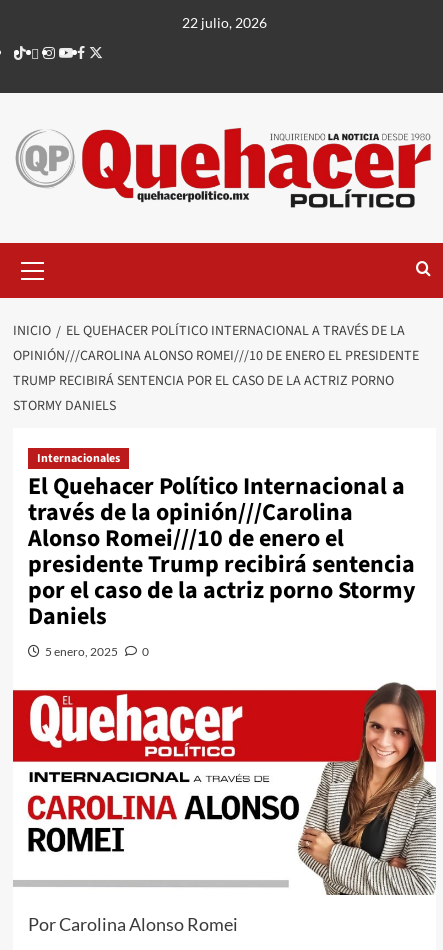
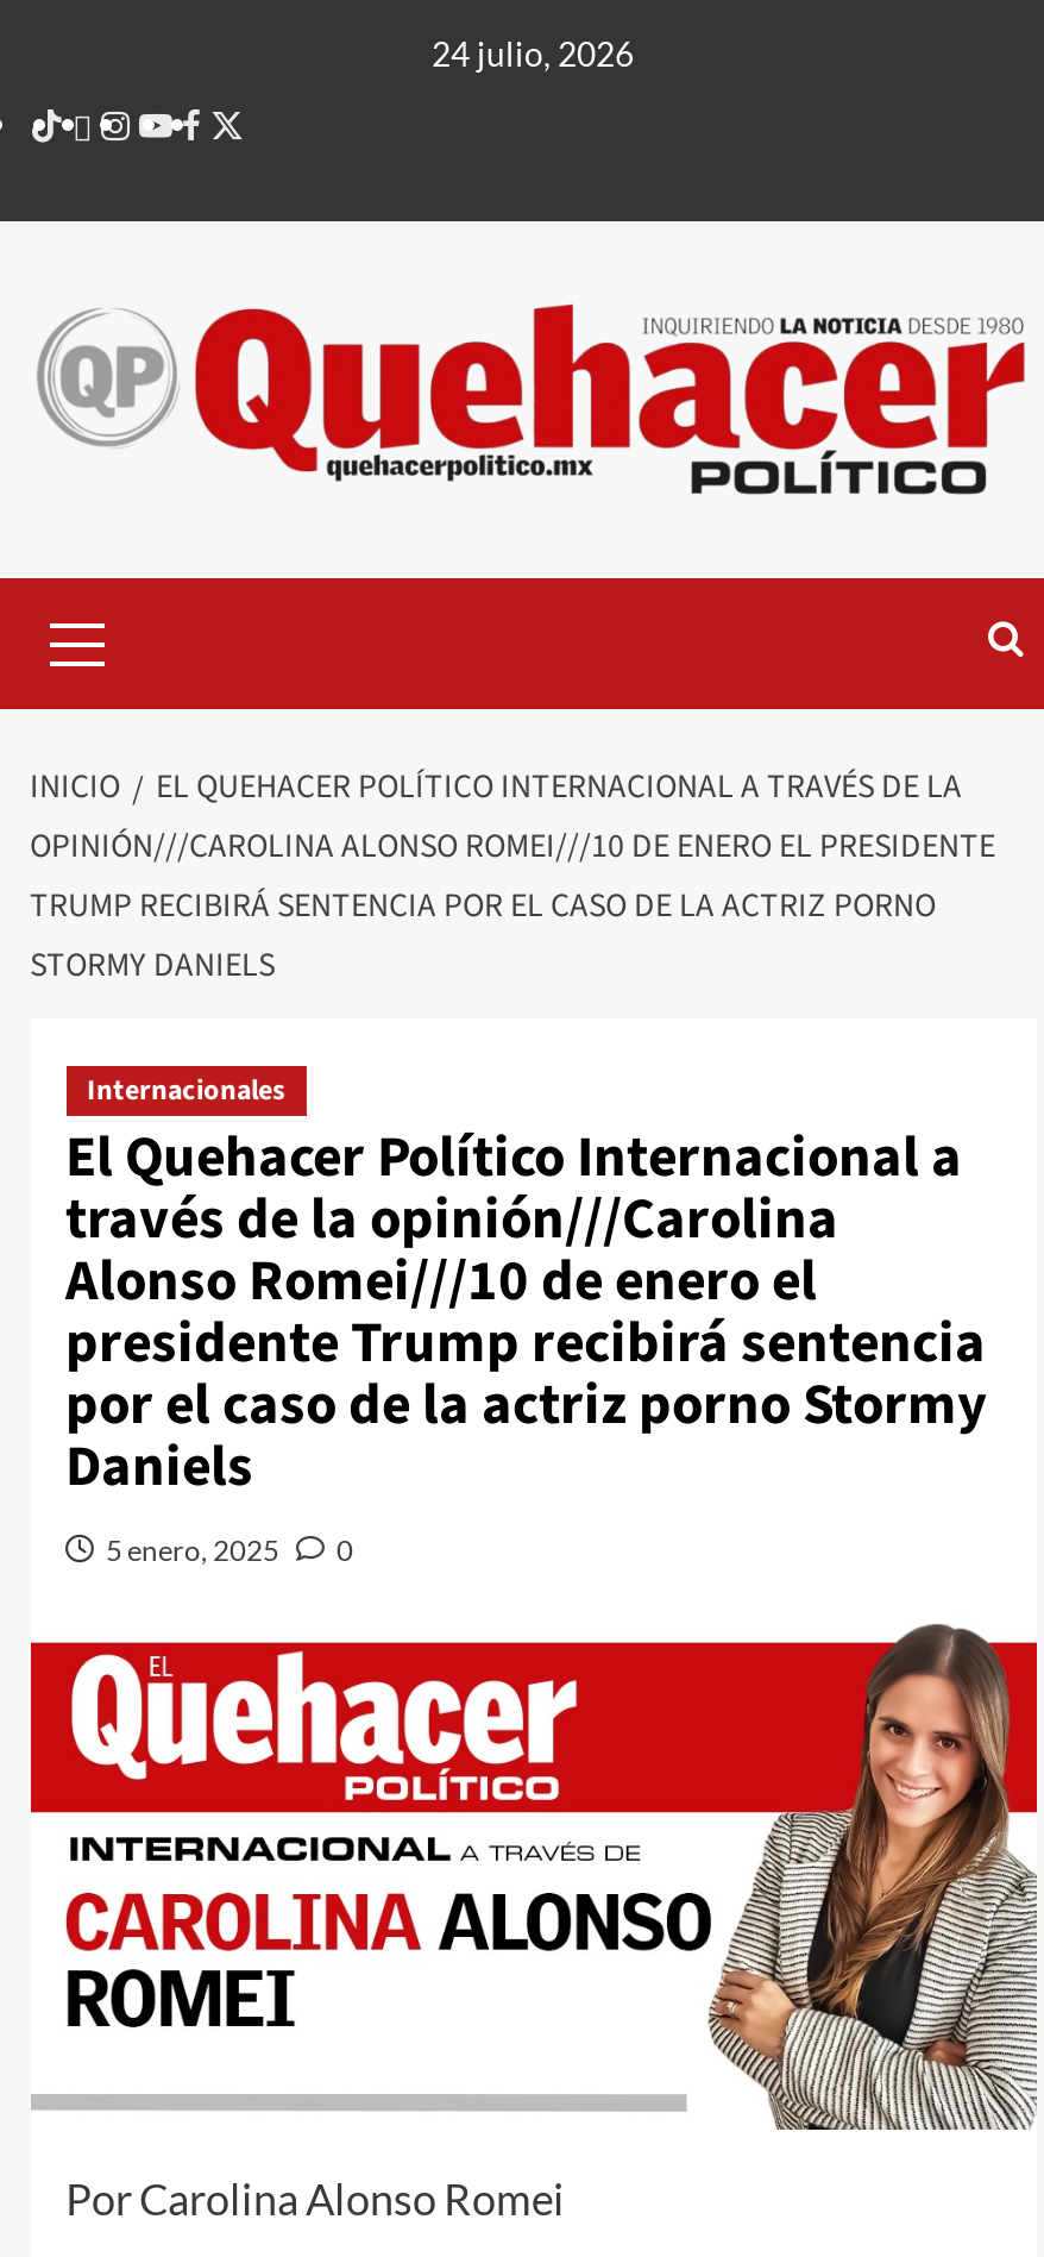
- 22 julio, 2026
+ 24 julio, 2026
